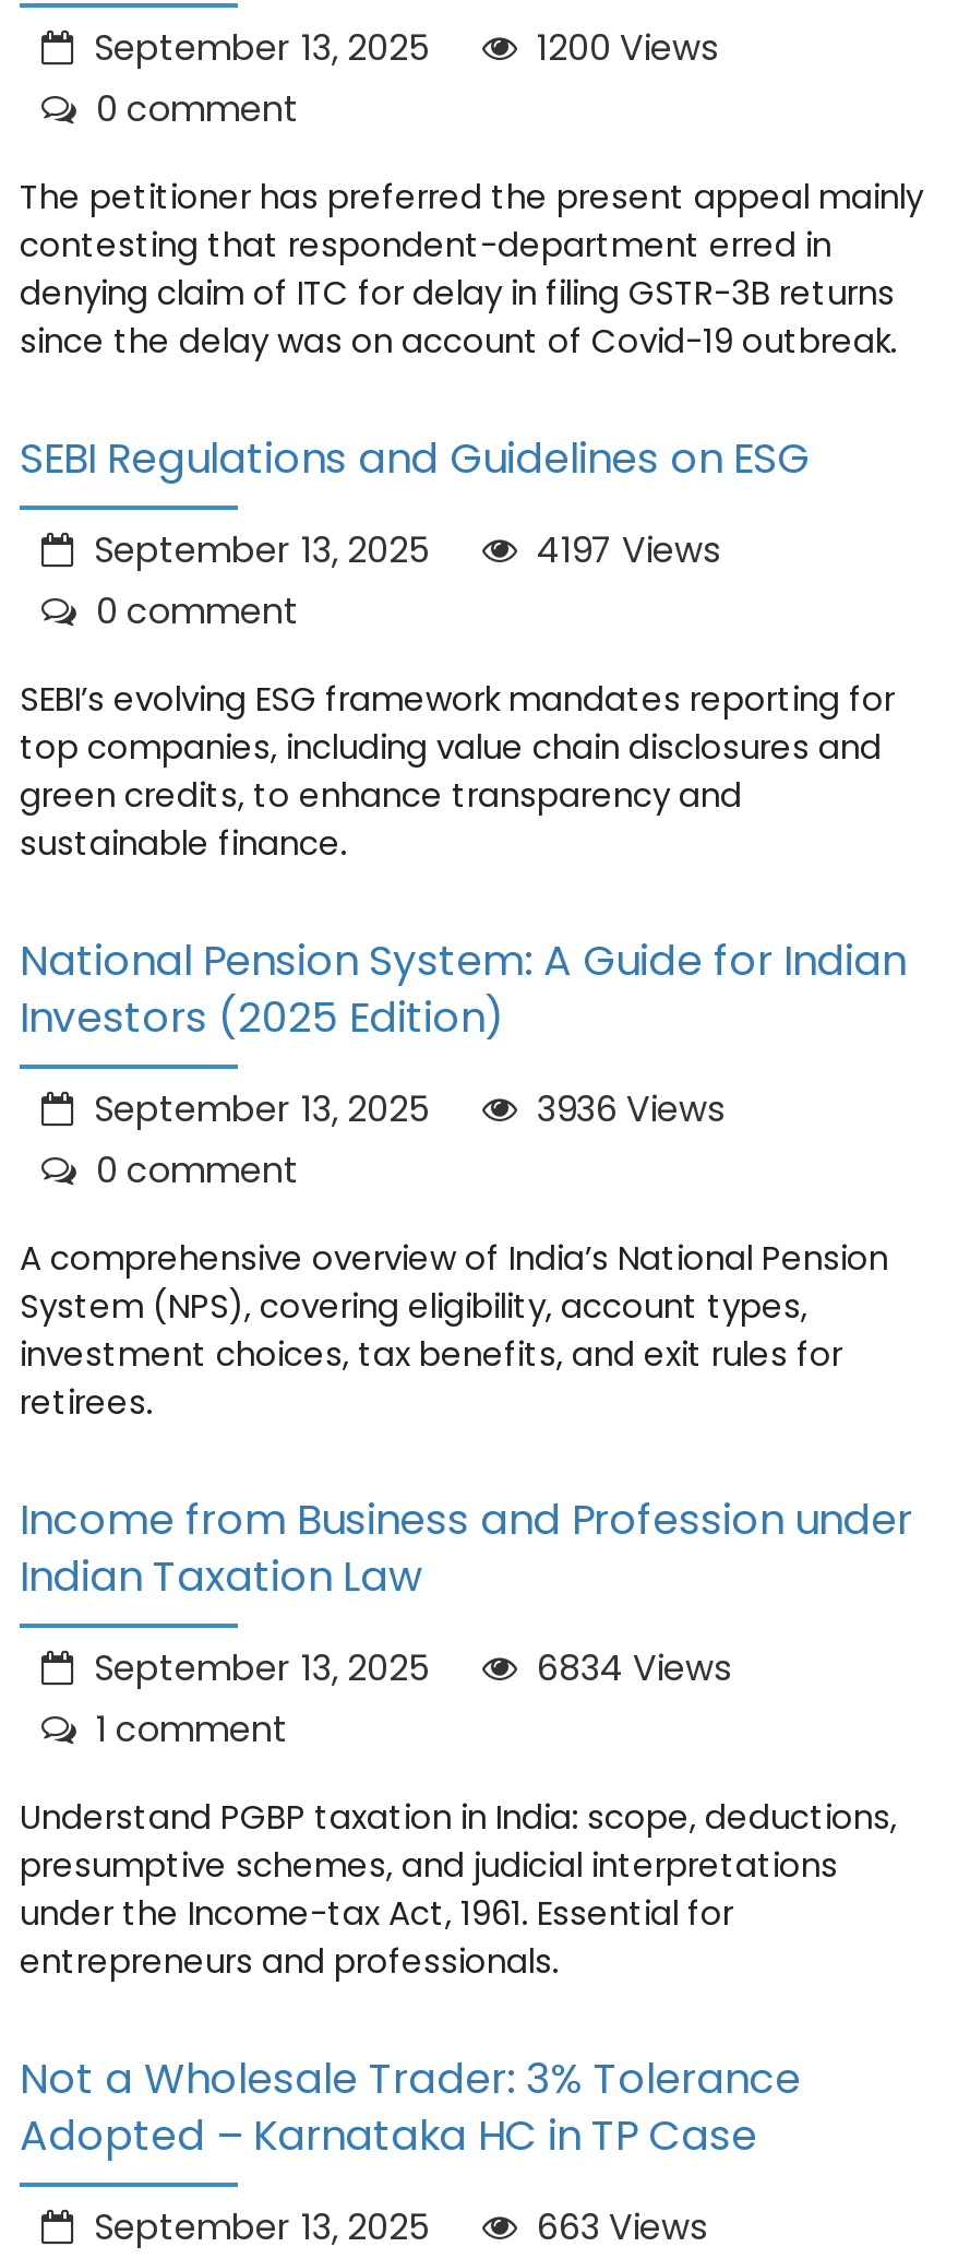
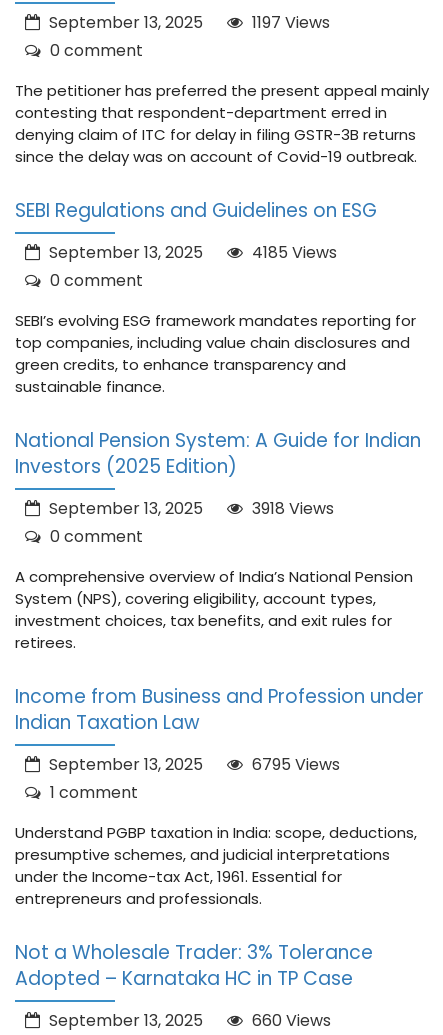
- September 13, 2025 1200 Views
+ September 13, 2025 1197 Views

- September 13, 2025 4197 Views
+ September 13, 2025 4185 Views

- September 13, 2025 3936 Views
+ September 13, 2025 3918 Views

- September 13, 2025 6834 Views
+ September 13, 2025 6795 Views

- September 13, 2025 663 Views
+ September 13, 2025 660 Views
